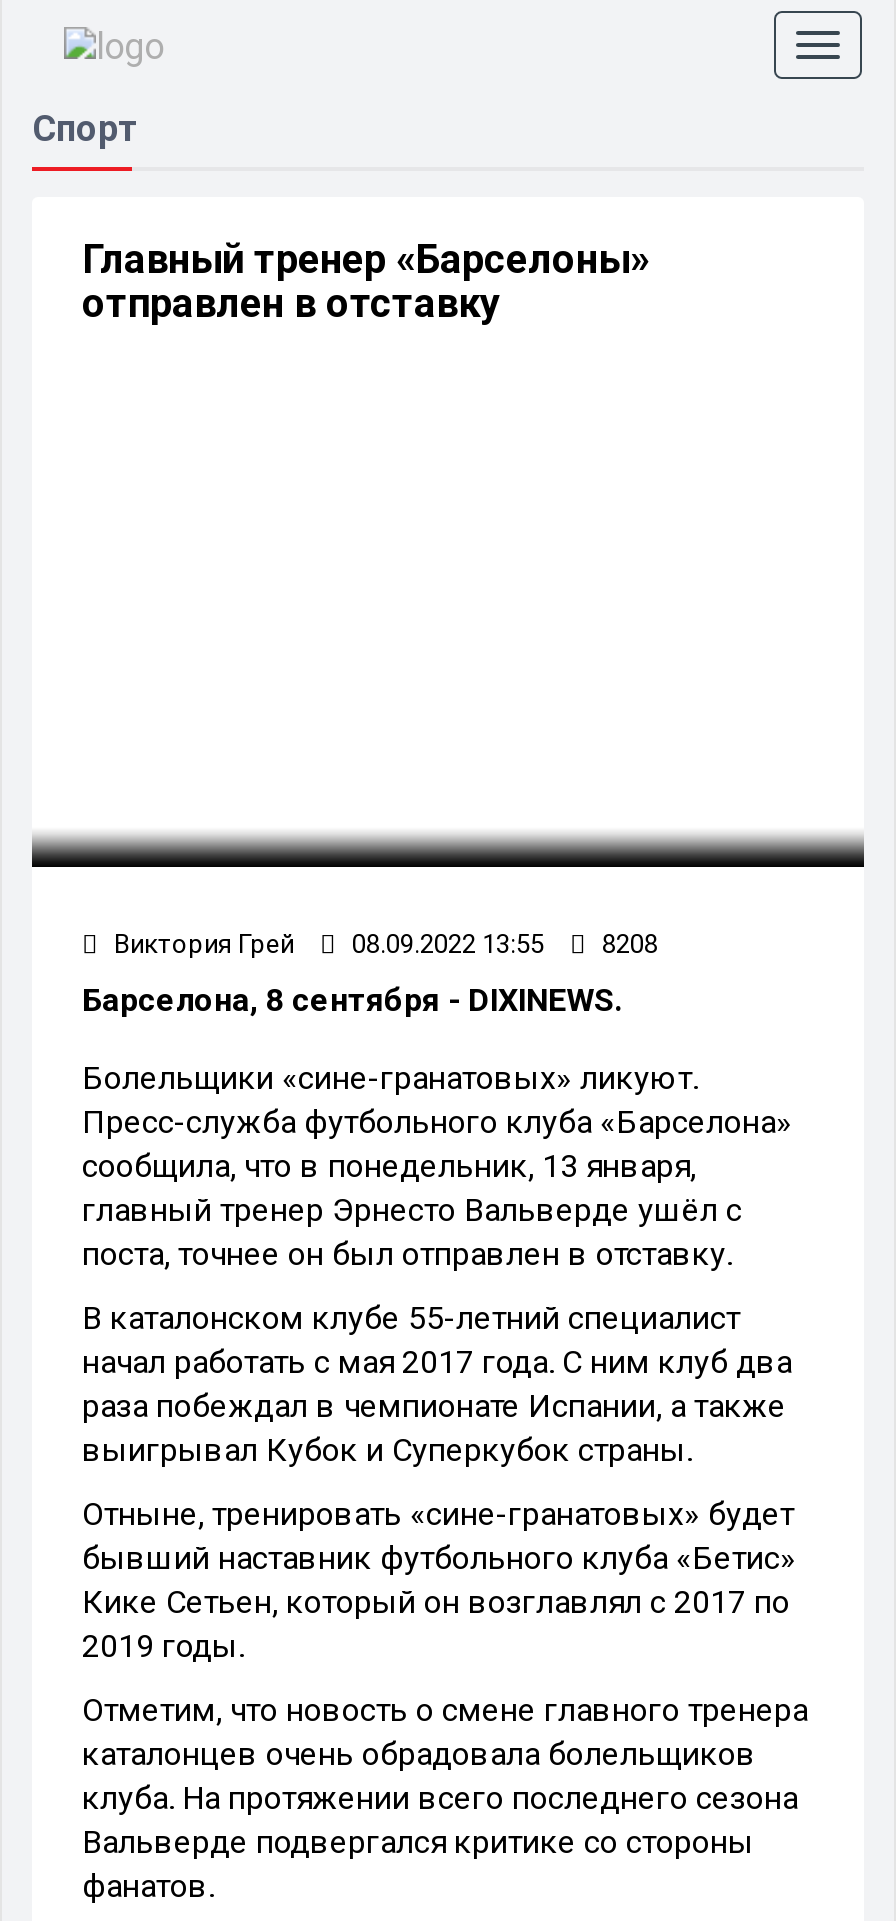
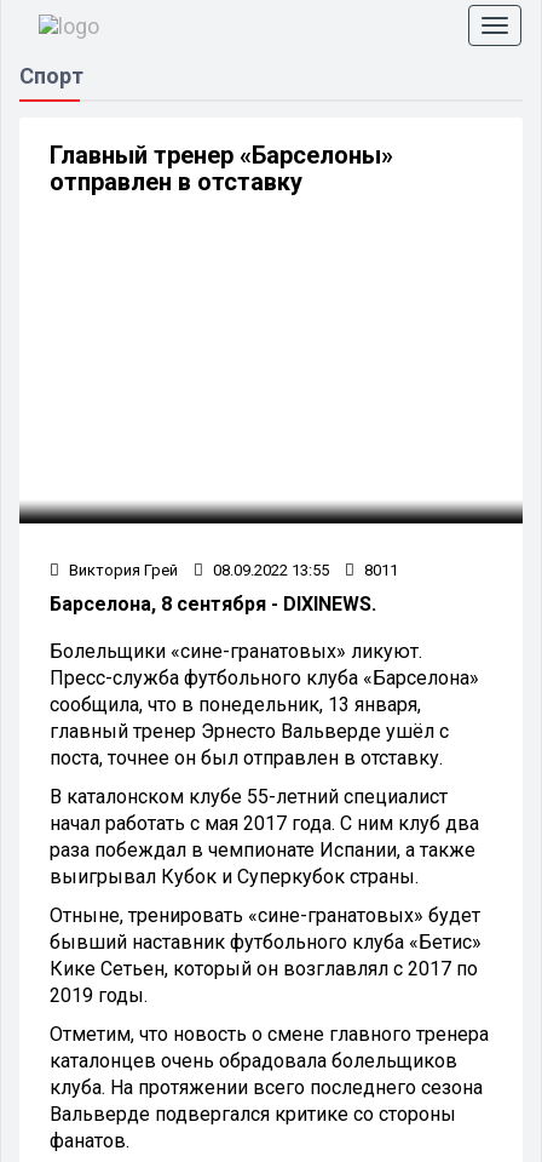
- Виктория Грей 08.09.2022 13:55 8208
+ Виктория Грей 08.09.2022 13:55 8011
